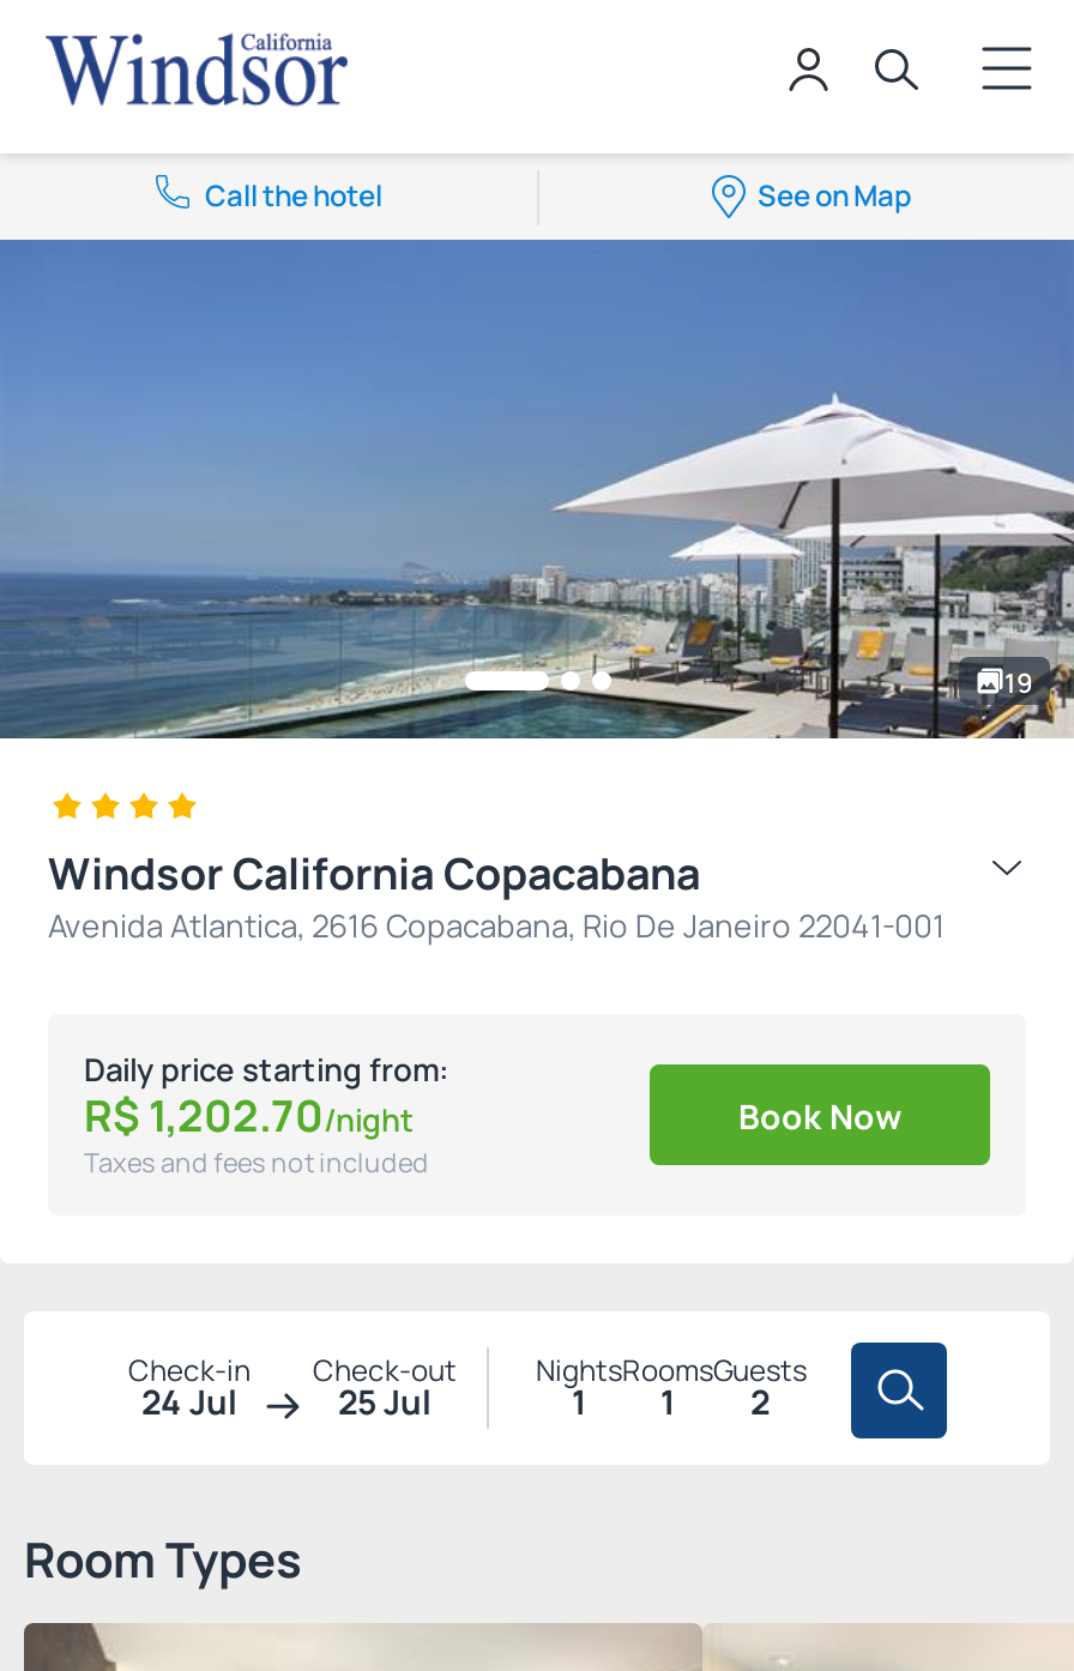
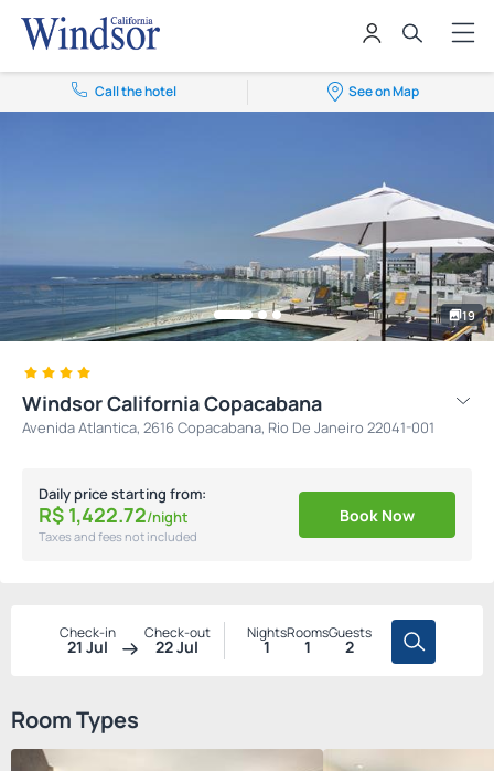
- R$1,202.70/night
+ R$1,422.72/night

- 24 Jul
+ 21 Jul

- 25 Jul
+ 22 Jul
